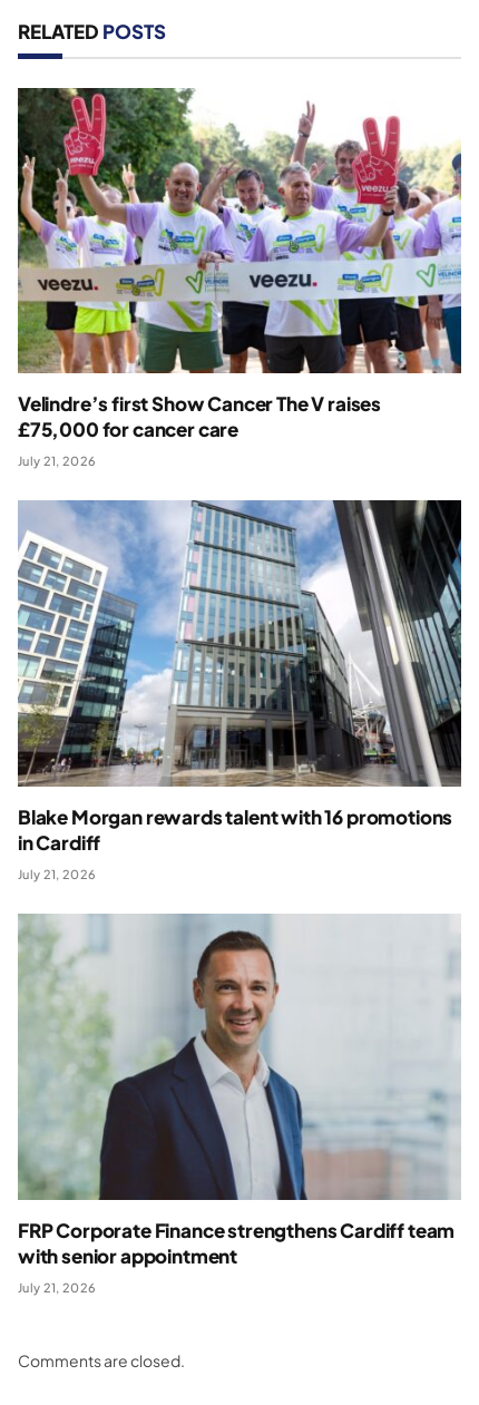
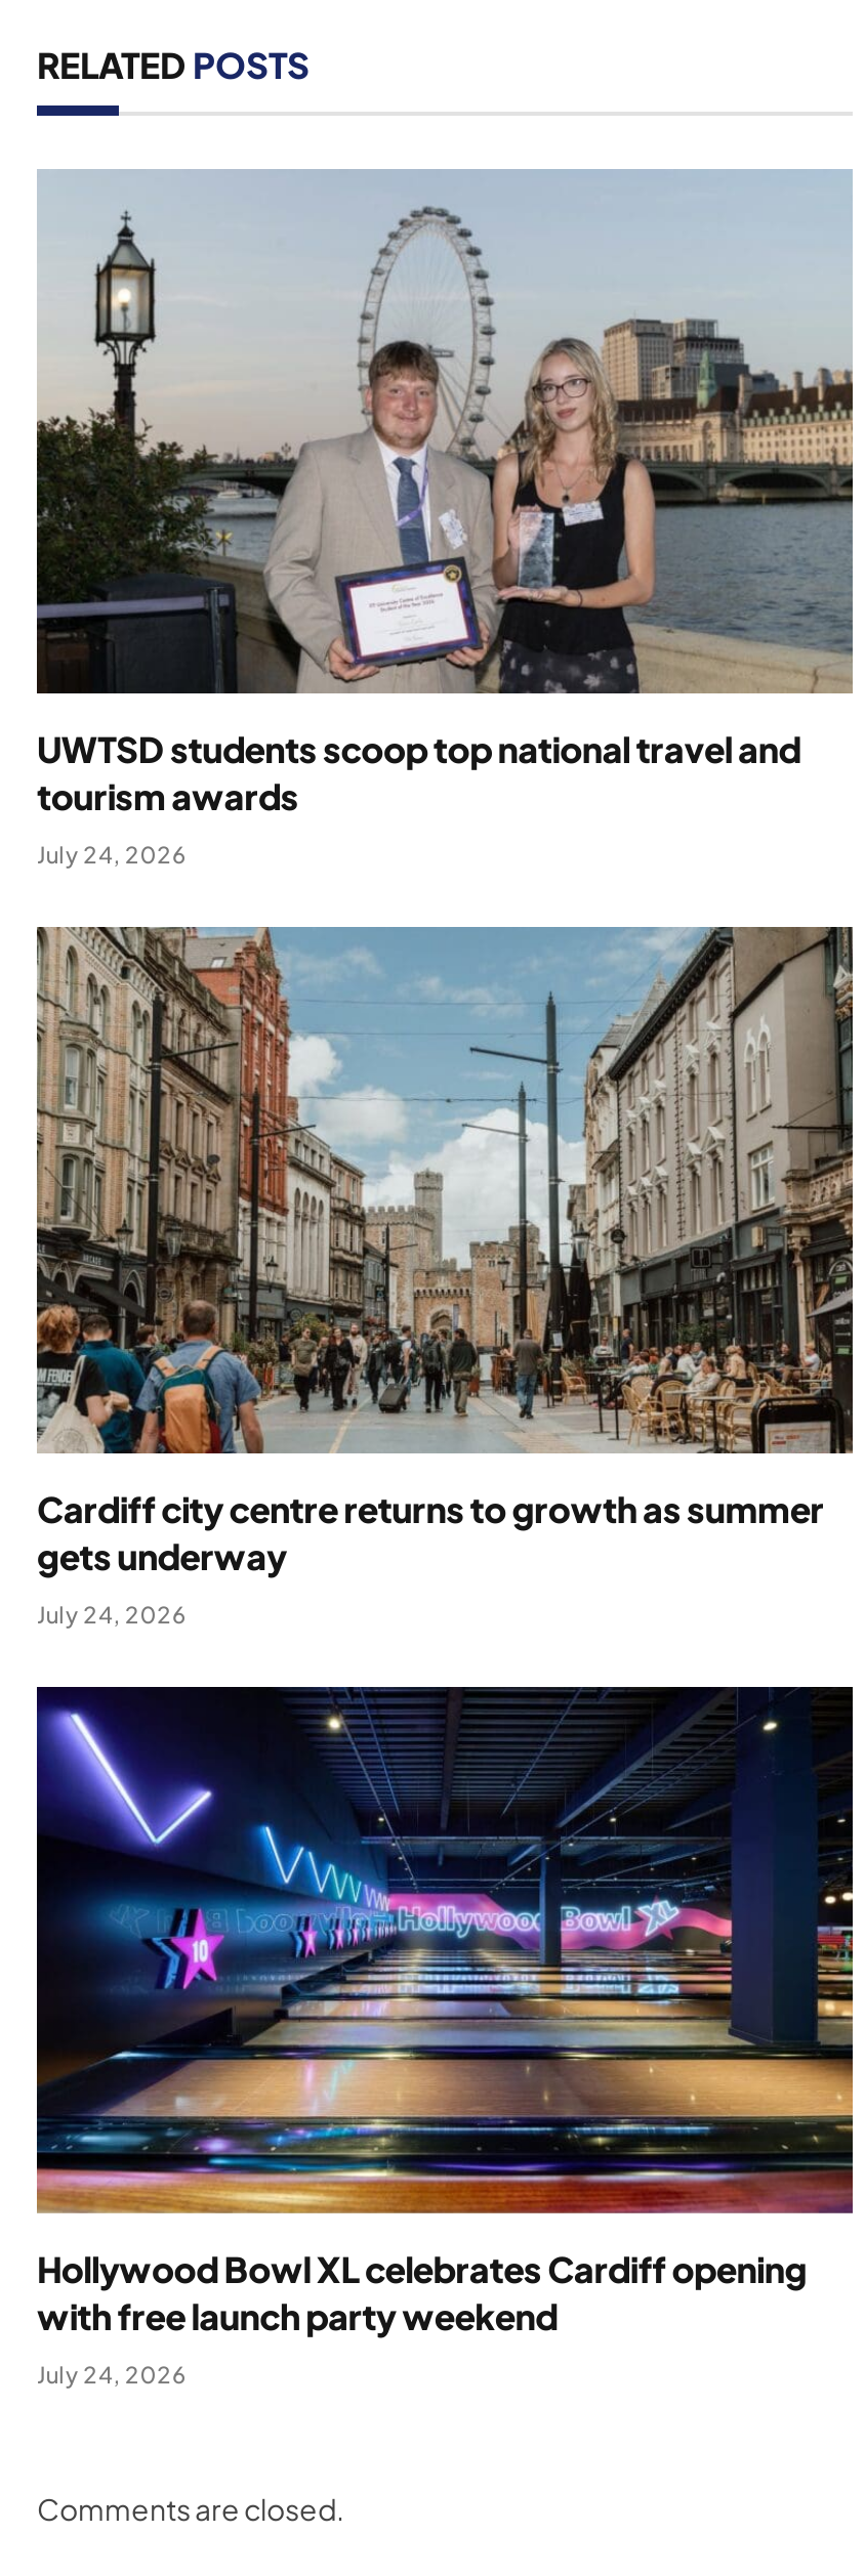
- [image]
- Velindre’s first Show Cancer The V raises
- £75,000 for cancer care
+ [image]
+ UWTSD students scoop top national travel and
+ tourism awards

- July 21, 2026
+ July 24, 2026

- [image]
- Blake Morgan rewards talent with 16 promotions
- in Cardiff
+ [image]
+ Cardiff city centre returns to growth as summer
+ gets underway

- July 21, 2026
+ July 24, 2026

- [image]
- FRP Corporate Finance strengthens Cardiff team
- with senior appointment
+ [image]
+ Hollywood Bowl XL celebrates Cardiff opening
+ with free launch party weekend

- July 21, 2026
+ July 24, 2026
